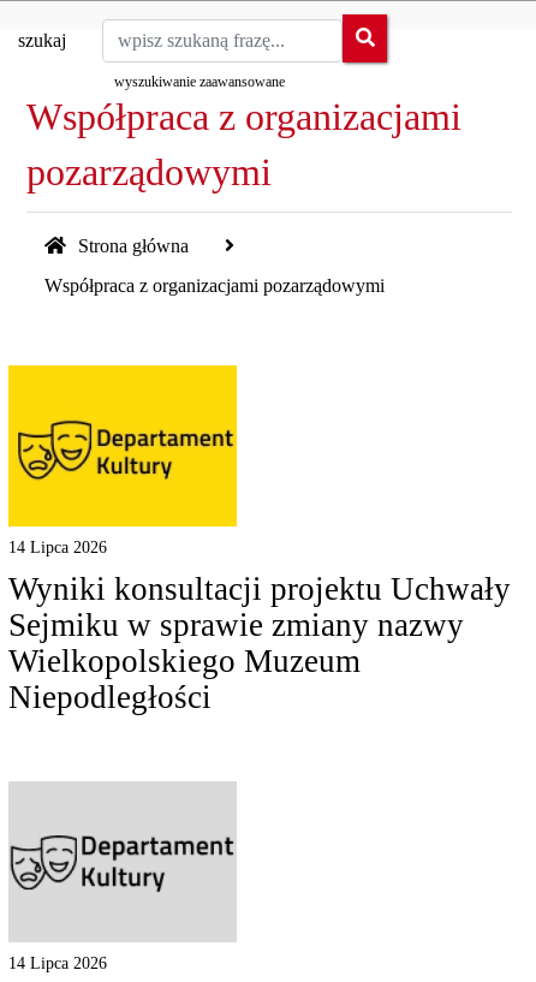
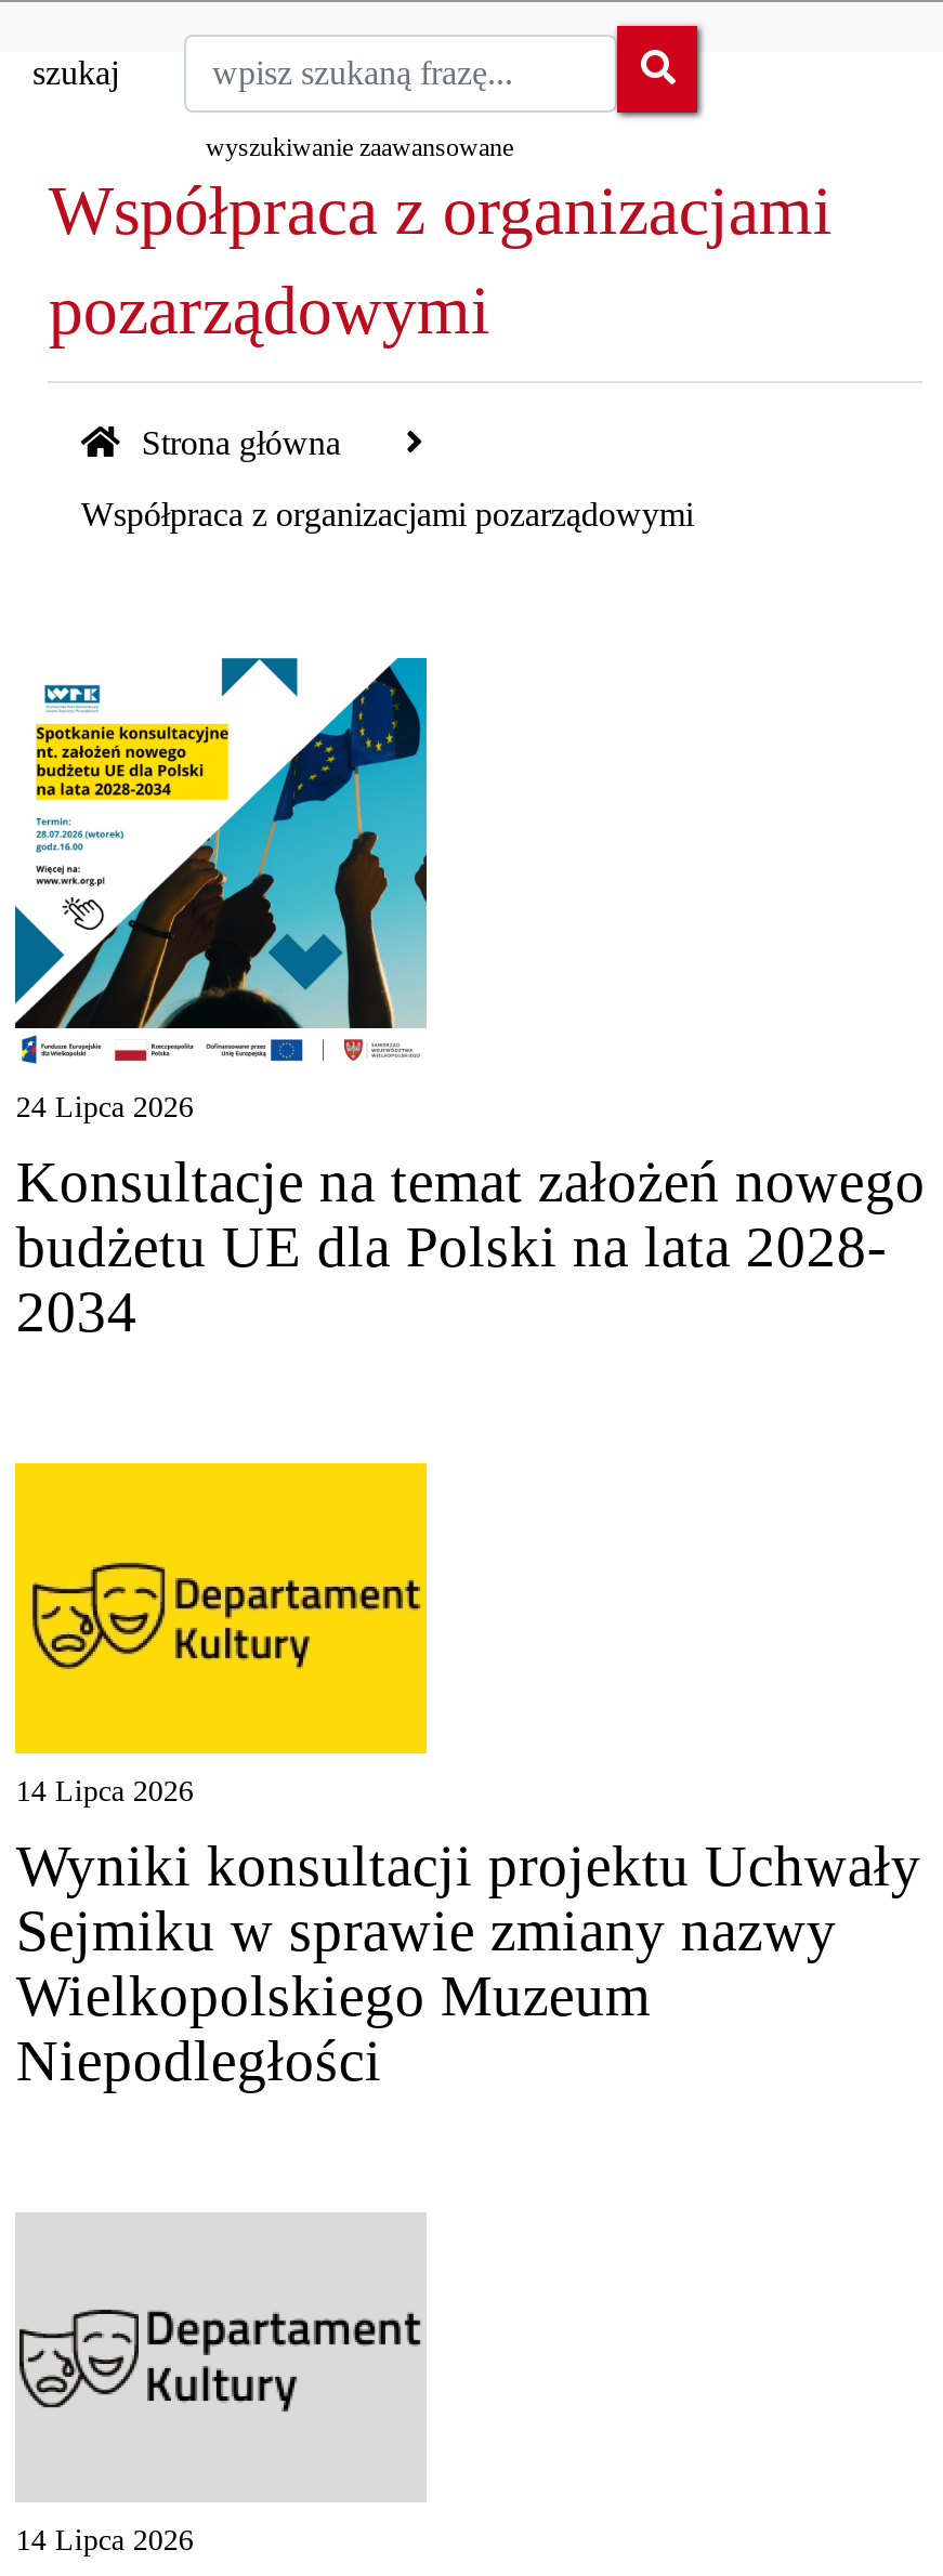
+ [image]
+ 24 Lipca 2026
+ Konsultacje na temat założeń nowego
+ budżetu UE dla Polski na lata 2028-
+ 2034
